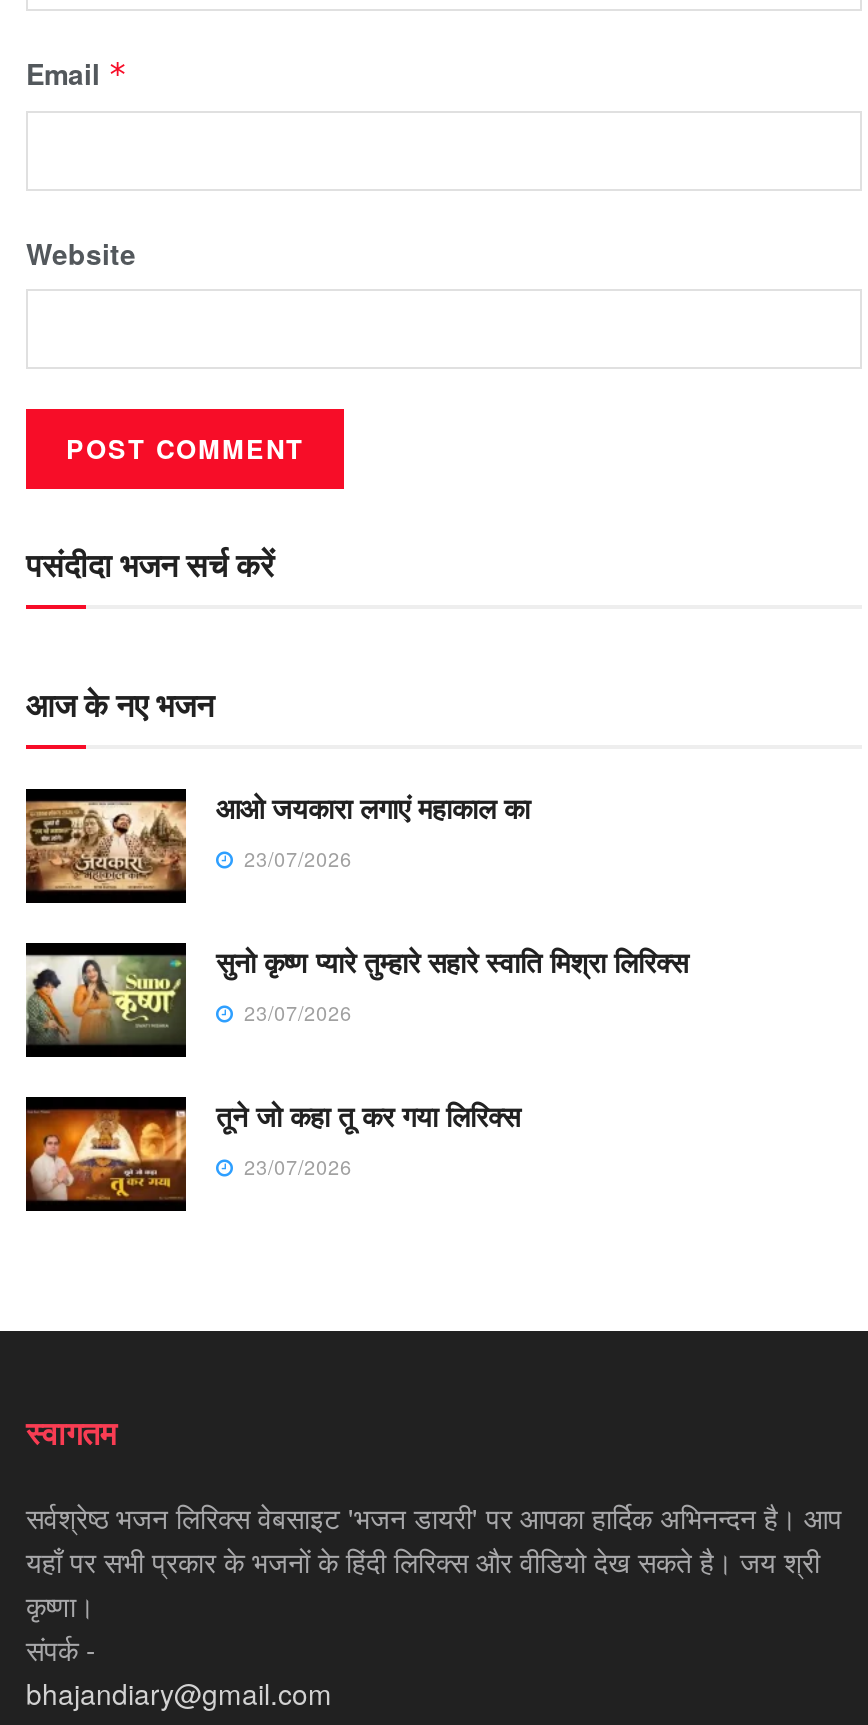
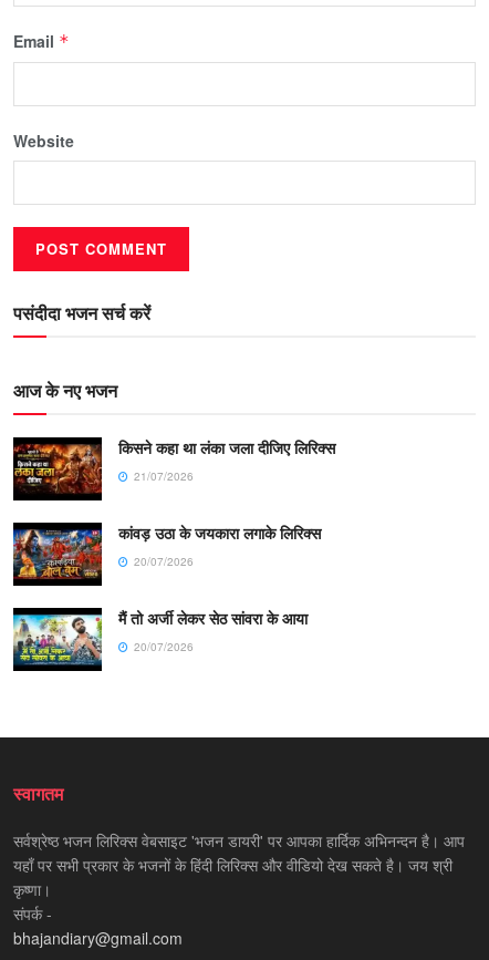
- [image]
- आओ जयकारा लगाएं महाकाल का
- 23/07/2026
+ [image]
+ किसने कहा था लंका जला दीजिए लिरिक्स
+ 21/07/2026

- [image]
- सुनो कृष्ण प्यारे तुम्हारे सहारे स्वाति मिश्रा लिरिक्स
- 23/07/2026
+ [image]
+ कांवड़ उठा के जयकारा लगाके लिरिक्स
+ 20/07/2026

- [image]
- तूने जो कहा तू कर गया लिरिक्स
- 23/07/2026
+ [image]
+ मैं तो अर्जी लेकर सेठ सांवरा के आया
+ 20/07/2026
